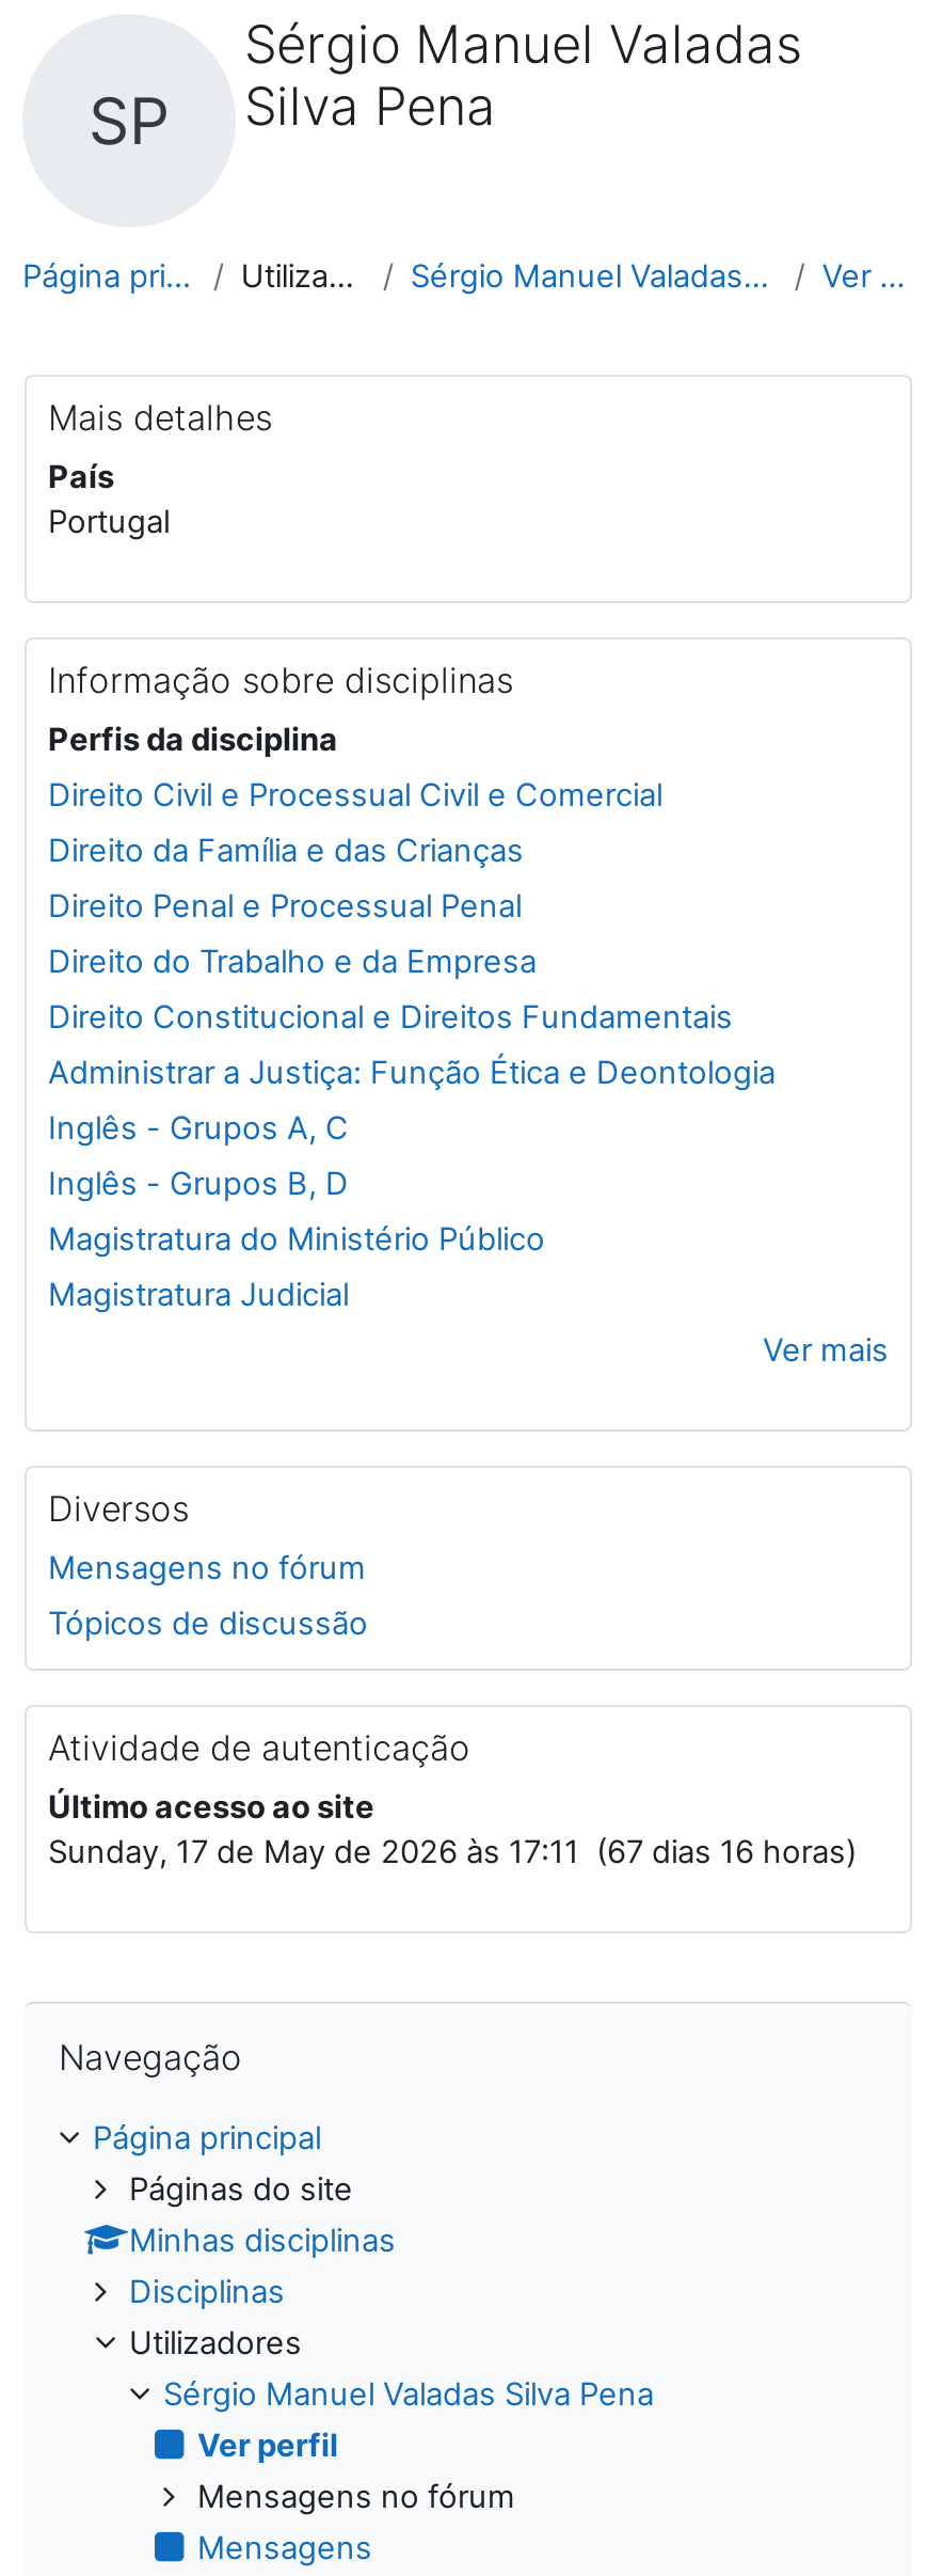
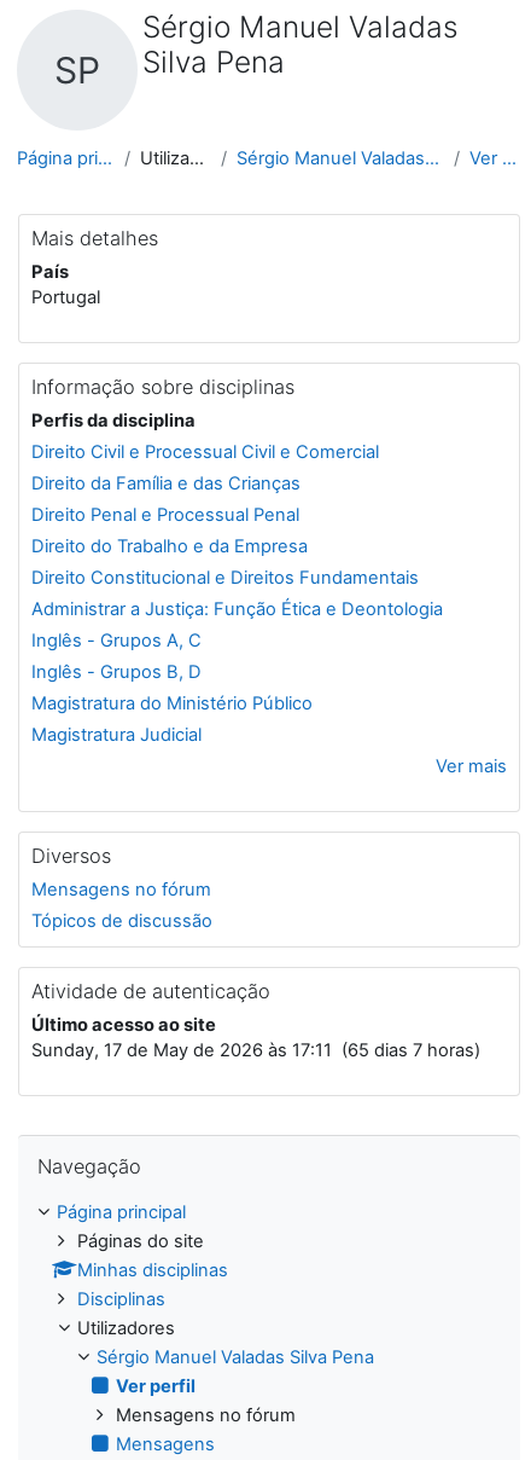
- Sunday, 17 de May de 2026 às 17:11 (67 dias 16 horas)
+ Sunday, 17 de May de 2026 às 17:11 (65 dias 7 horas)
